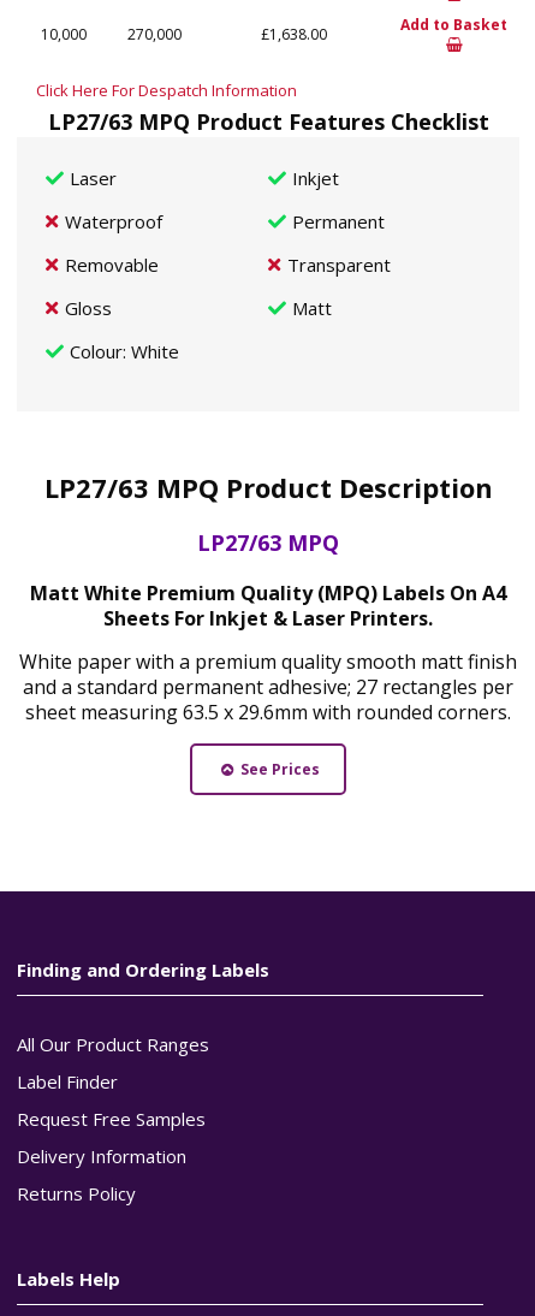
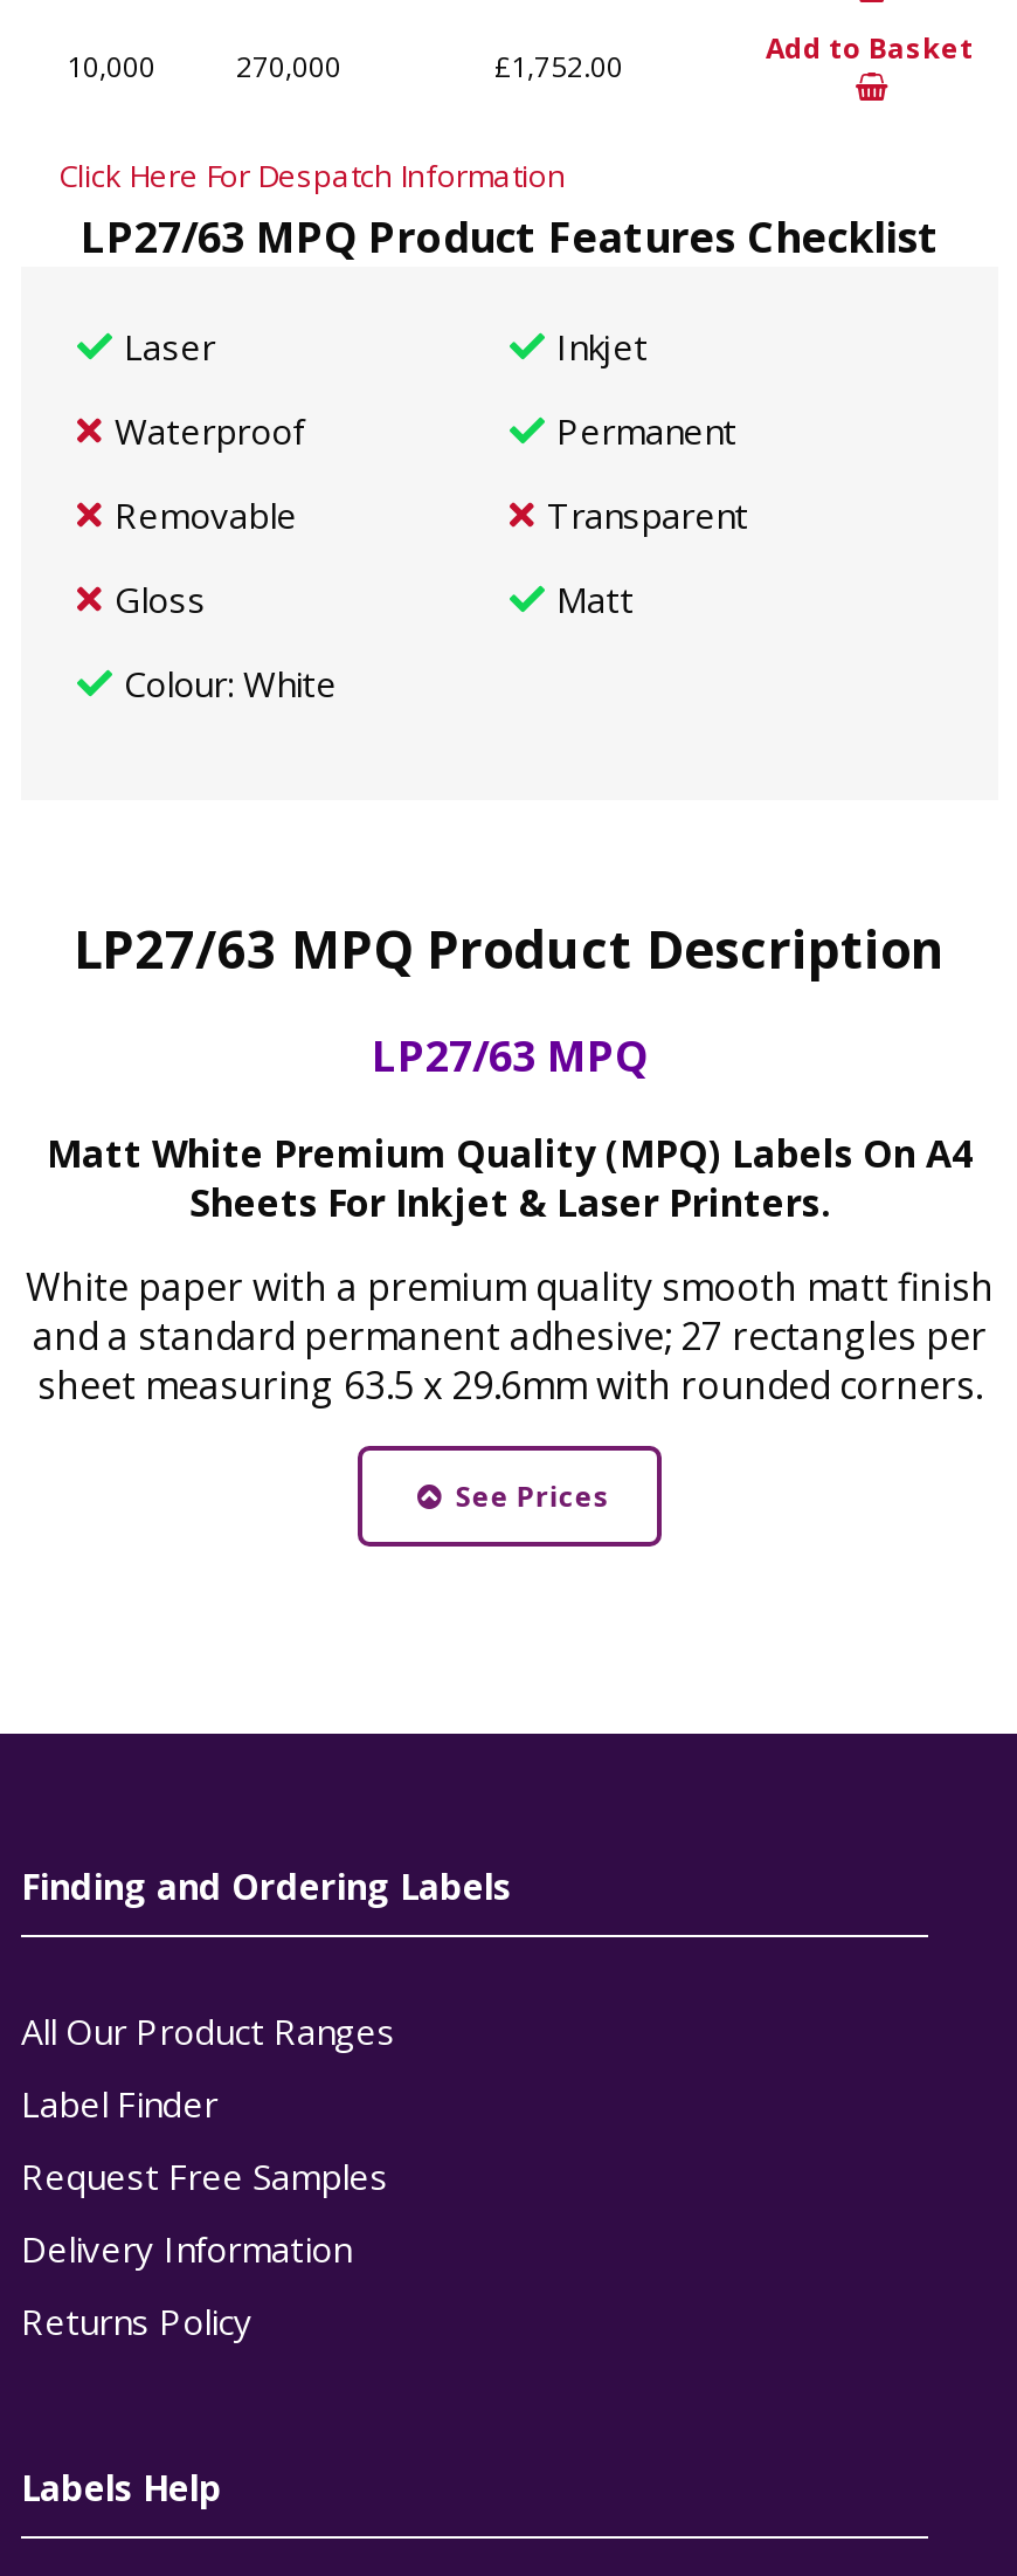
- £1,638.00
+ £1,752.00
